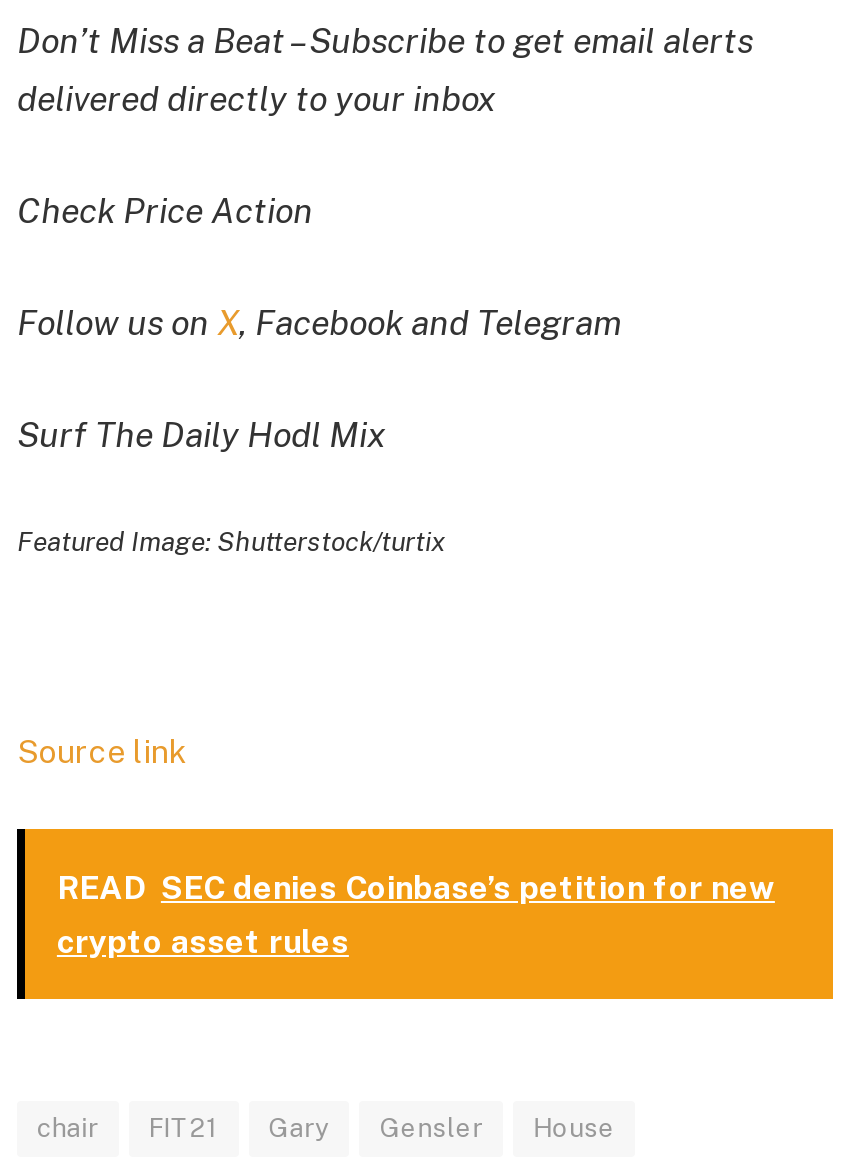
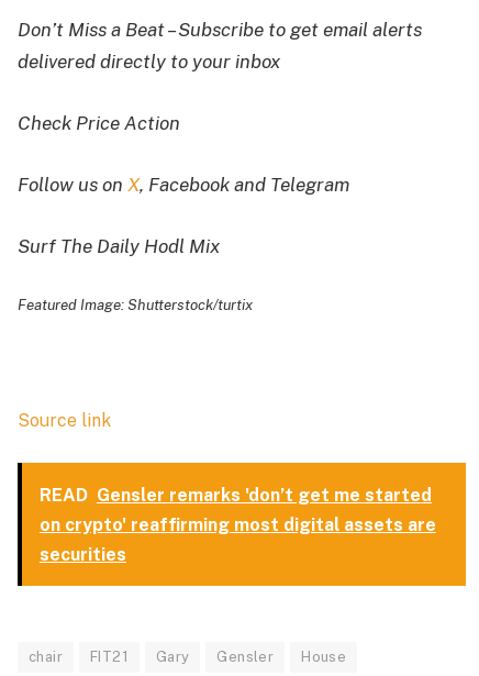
- READ SEC denies Coinbase’s petition for new
- crypto asset rules
+ READ Gensler remarks 'don’t get me started
+ on crypto' reaffirming most digital assets are
+ securities
